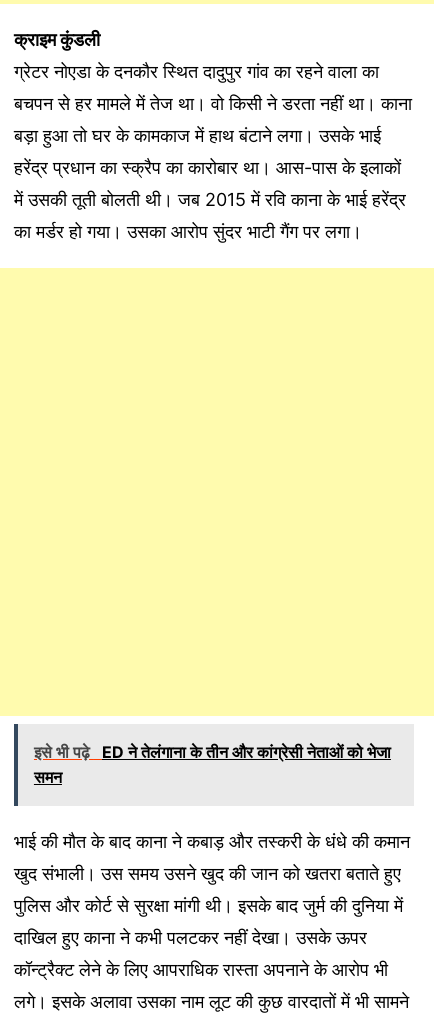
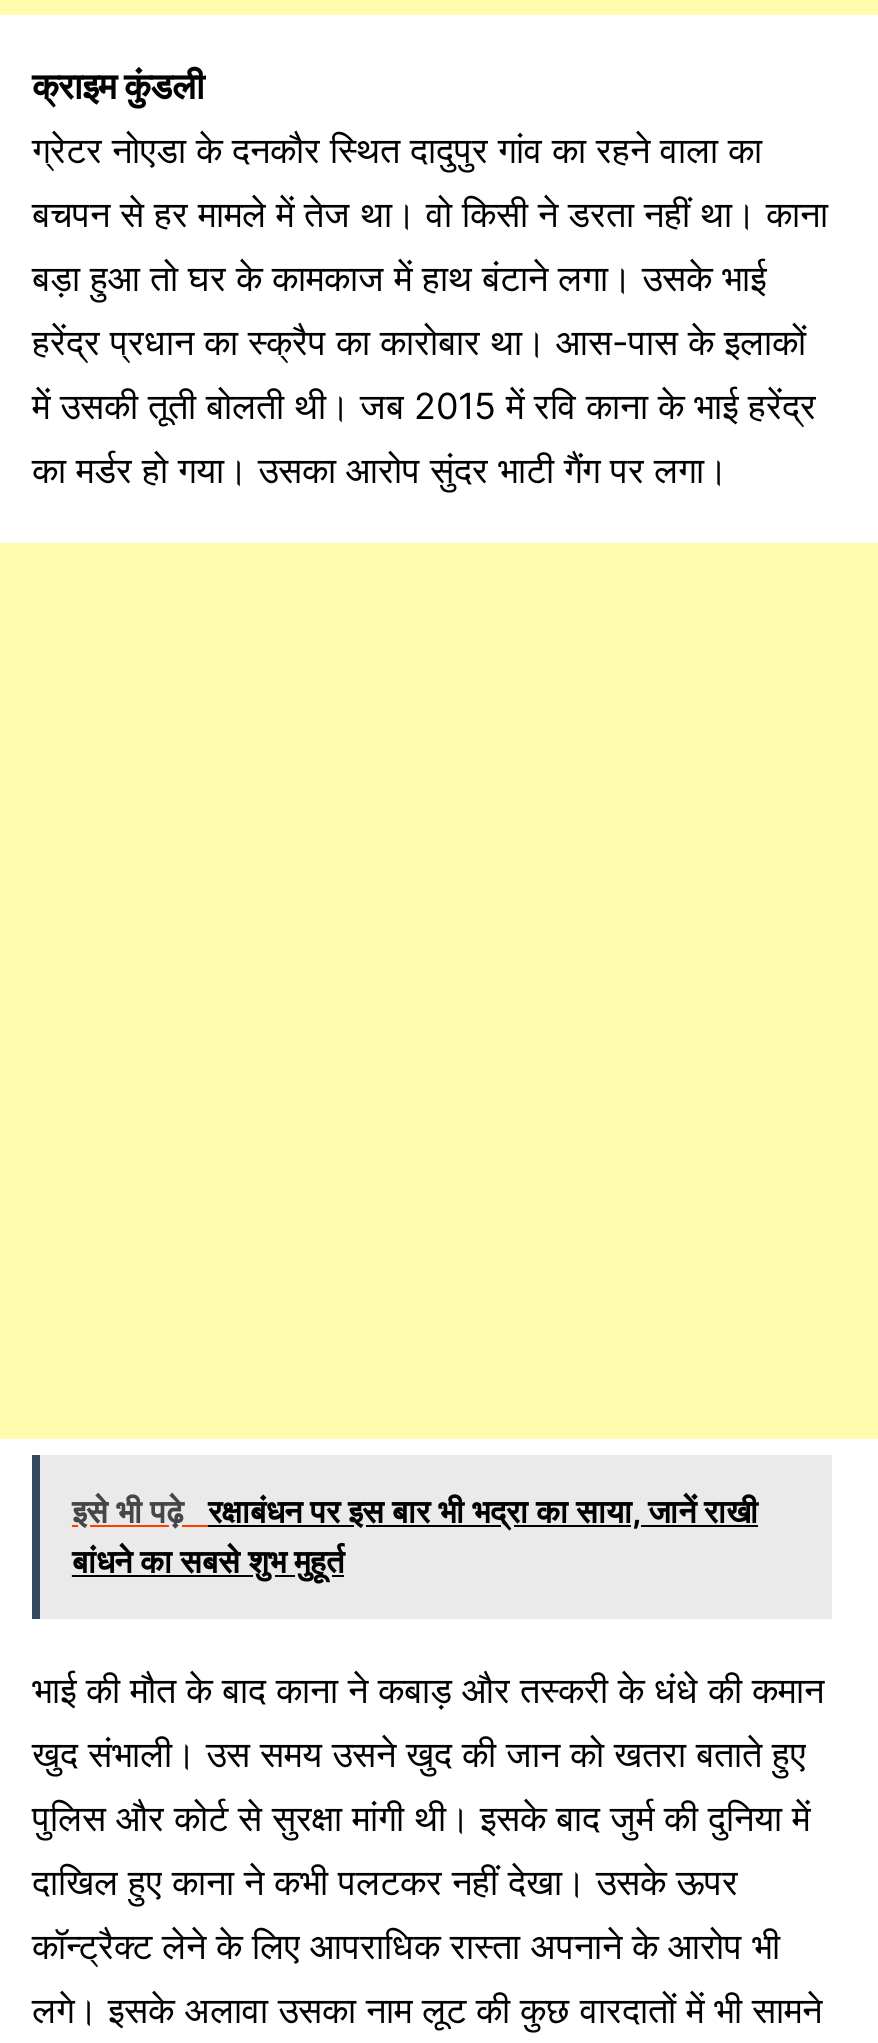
- इसे भी पढ़े ED ने तेलंगाना के तीन और कांग्रेसी नेताओं को भेजा
- समन
+ इसे भी पढ़े रक्षाबंधन पर इस बार भी भद्रा का साया, जानें राखी
+ बांधने का सबसे शुभ मुहूर्त
